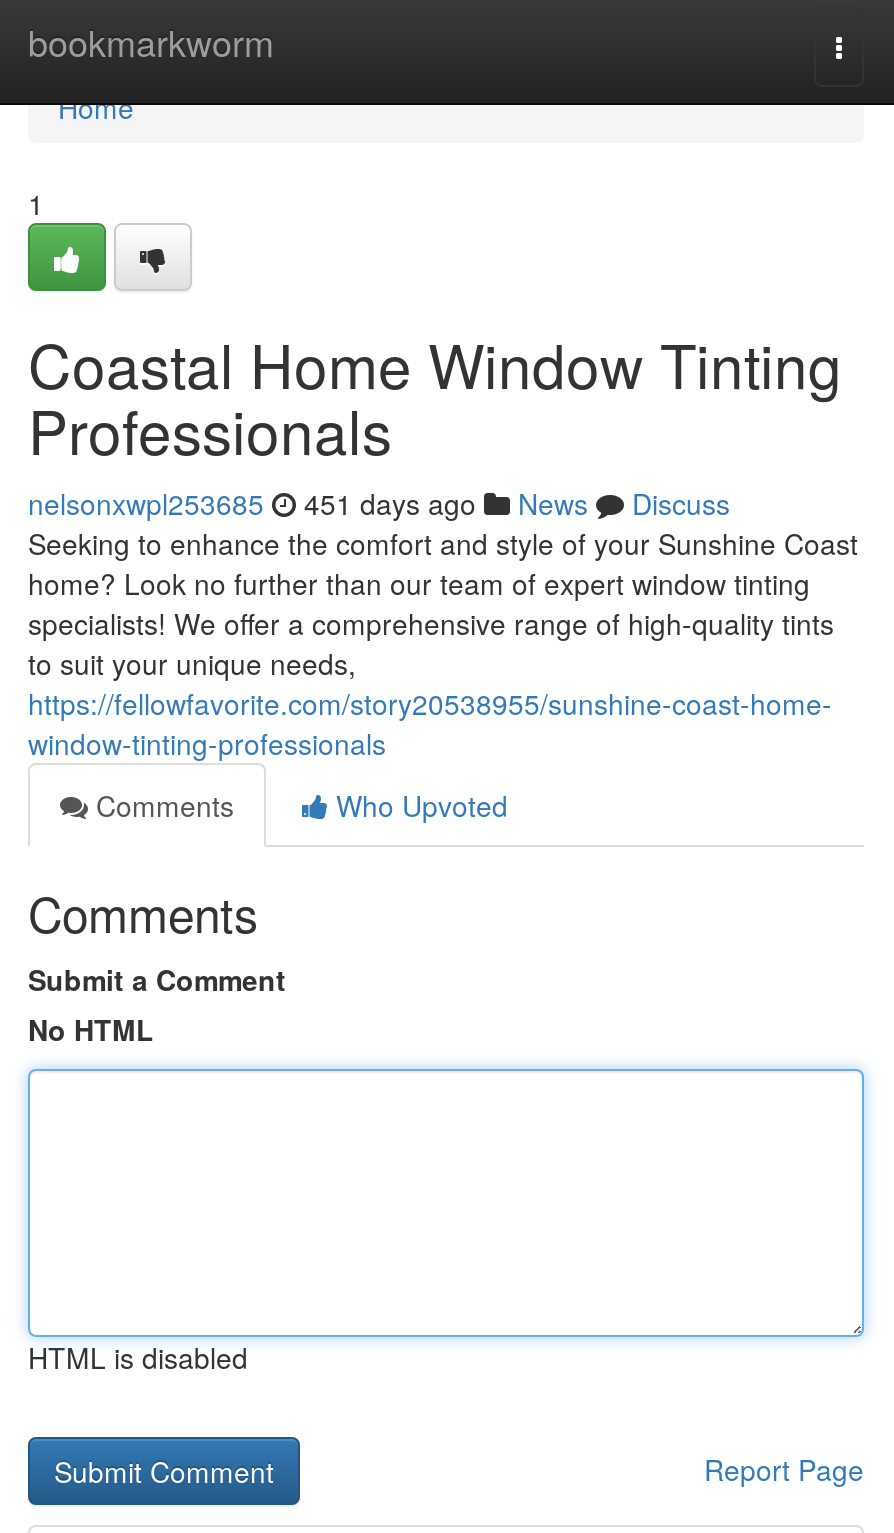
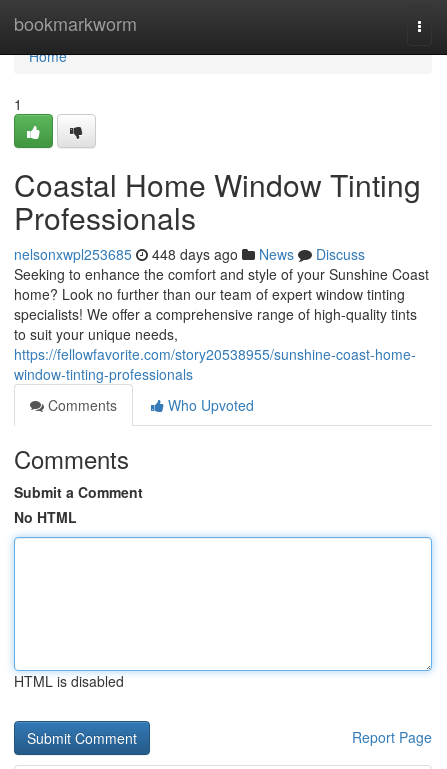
- nelsonxwpl253685 451 days ago News Discuss
+ nelsonxwpl253685 448 days ago News Discuss
